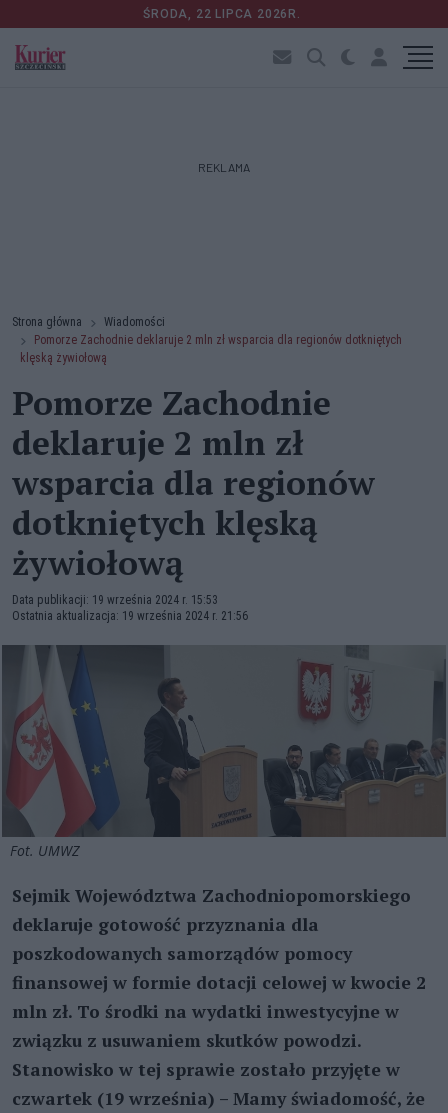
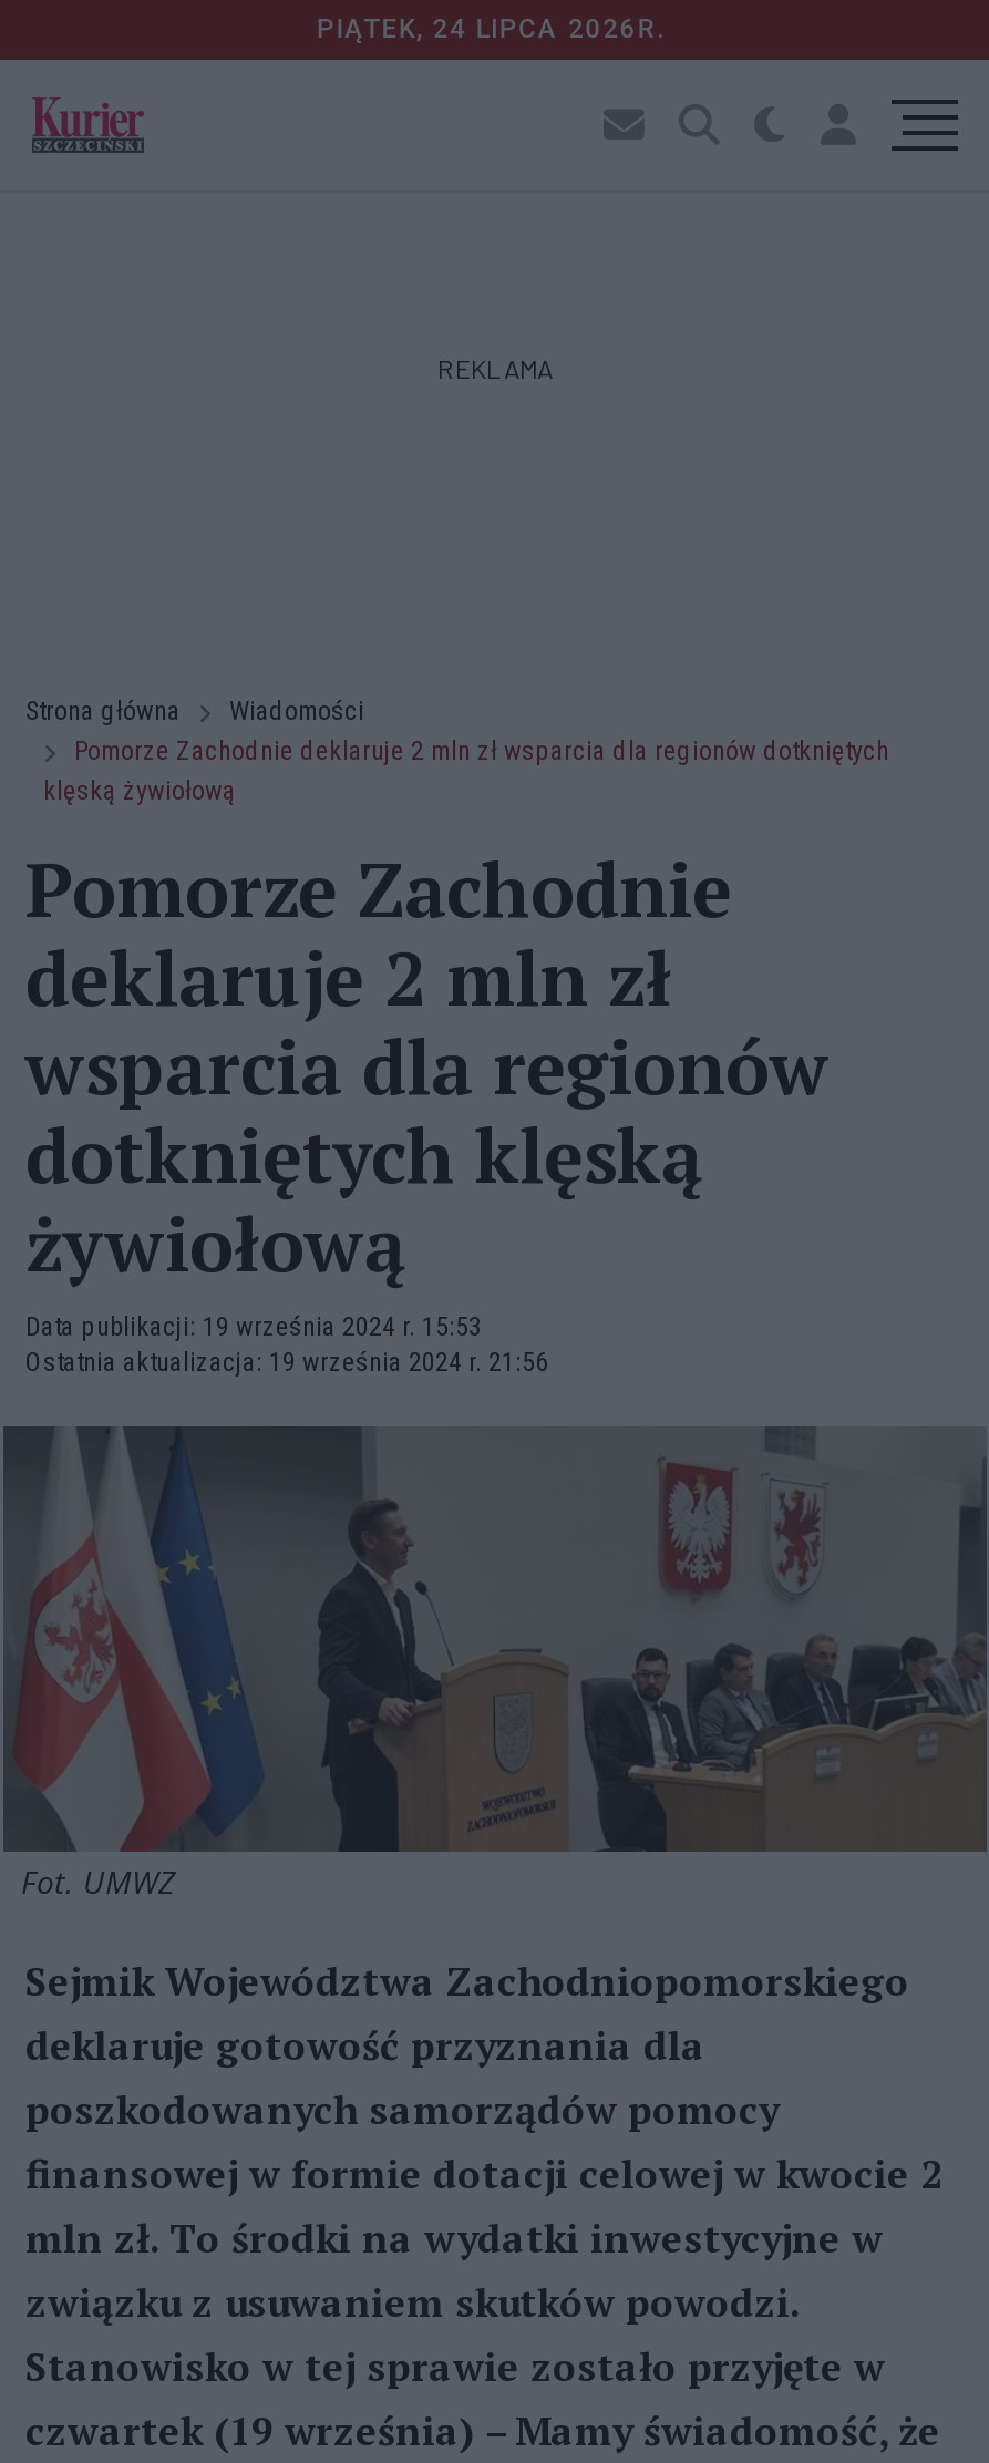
- ŚRODA, 22 LIPCA 2026R.
+ PIĄTEK, 24 LIPCA 2026R.
